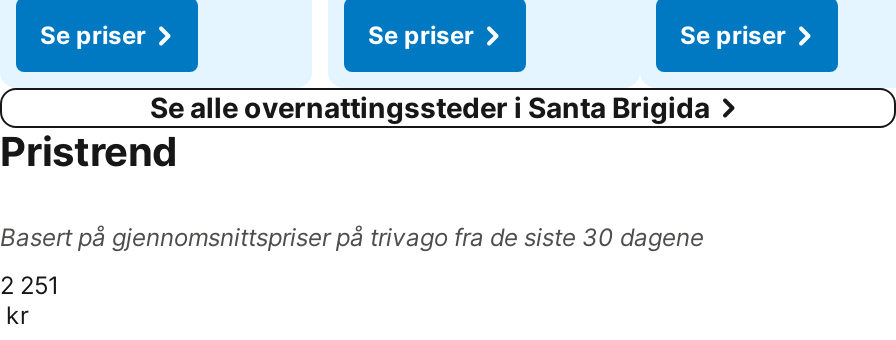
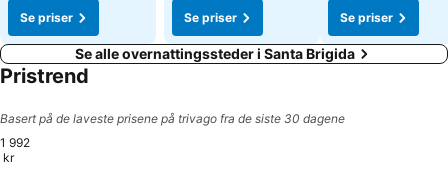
- Basert på gjennomsnittspriser på trivago fra de siste 30 dagene
+ Basert på de laveste prisene på trivago fra de siste 30 dagene

- 2 251
+ 1 992
